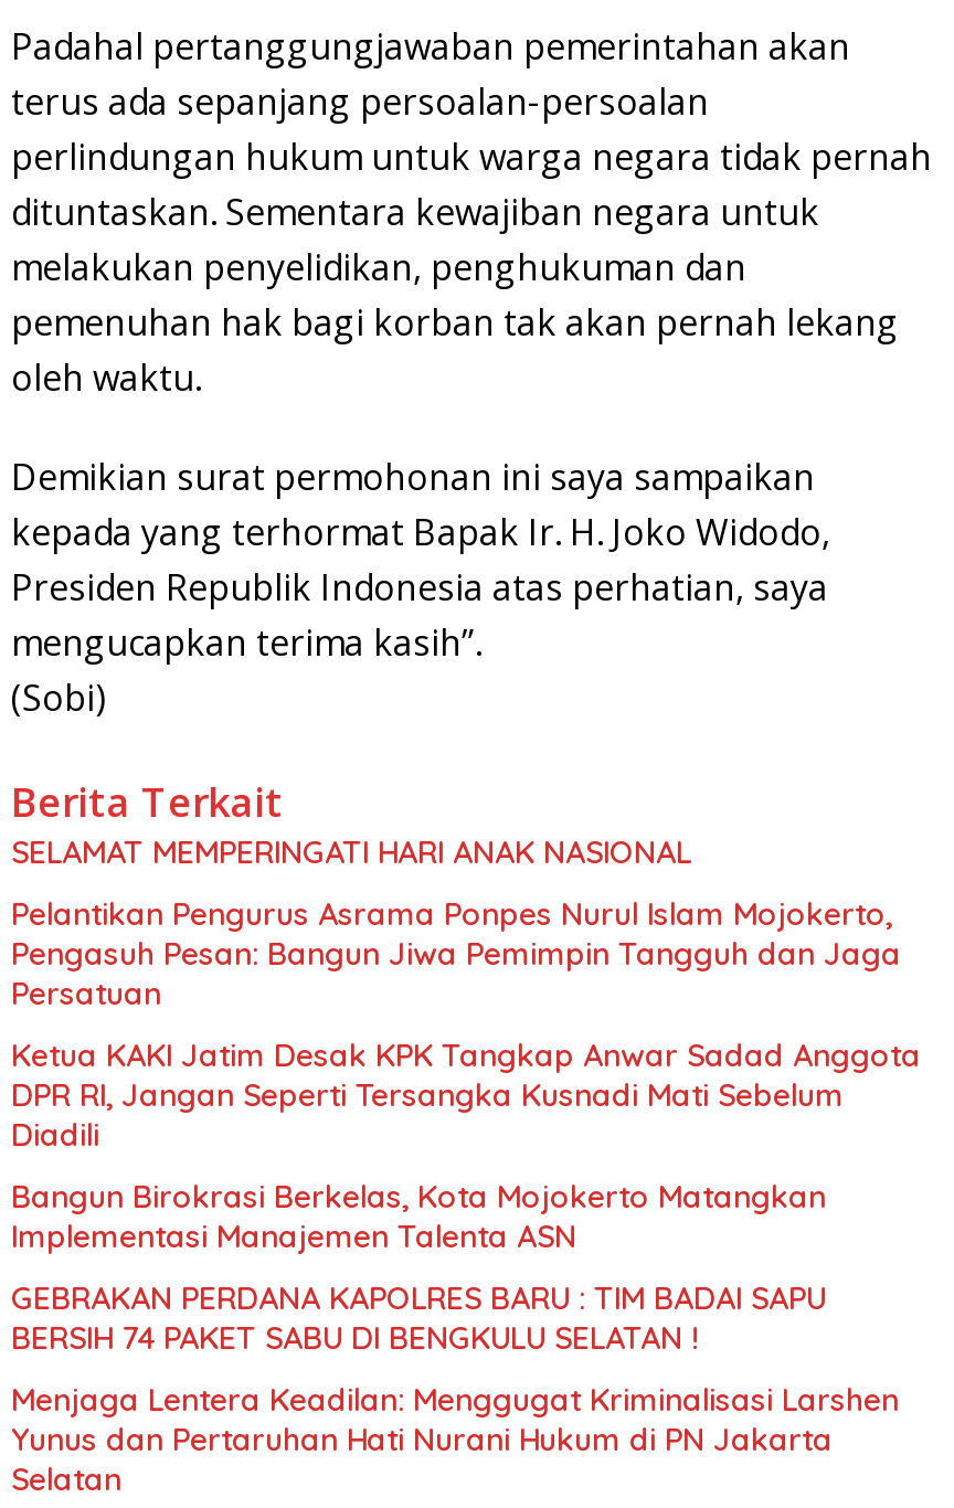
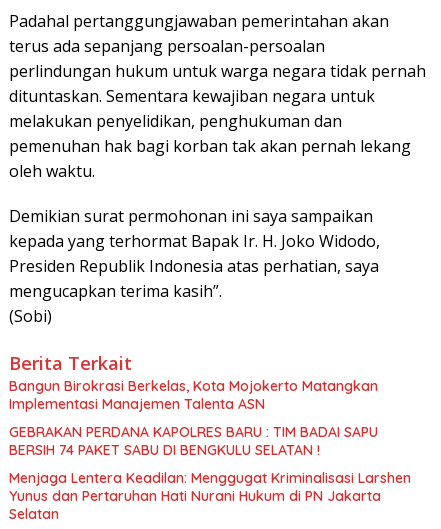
- SELAMAT MEMPERINGATI HARI ANAK NASIONAL
- Pelantikan Pengurus Asrama Ponpes Nurul Islam Mojokerto,
- Pengasuh Pesan: Bangun Jiwa Pemimpin Tangguh dan Jaga
- Persatuan
- Ketua KAKI Jatim Desak KPK Tangkap Anwar Sadad Anggota
- DPR RI, Jangan Seperti Tersangka Kusnadi Mati Sebelum
- Diadili
